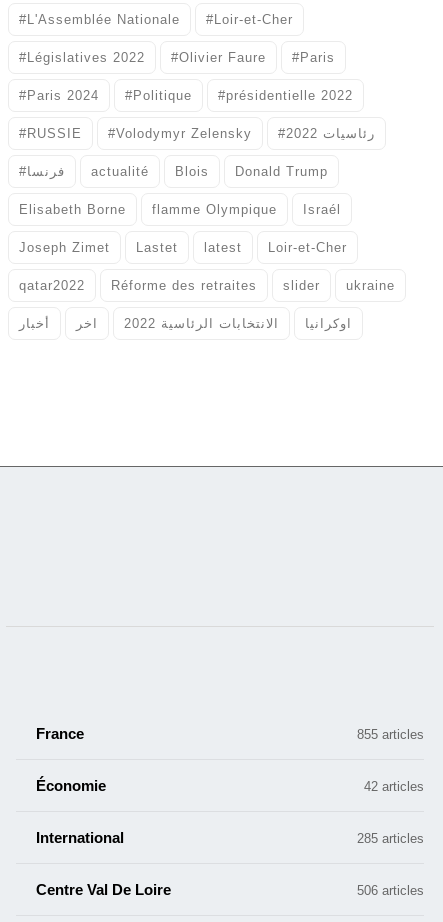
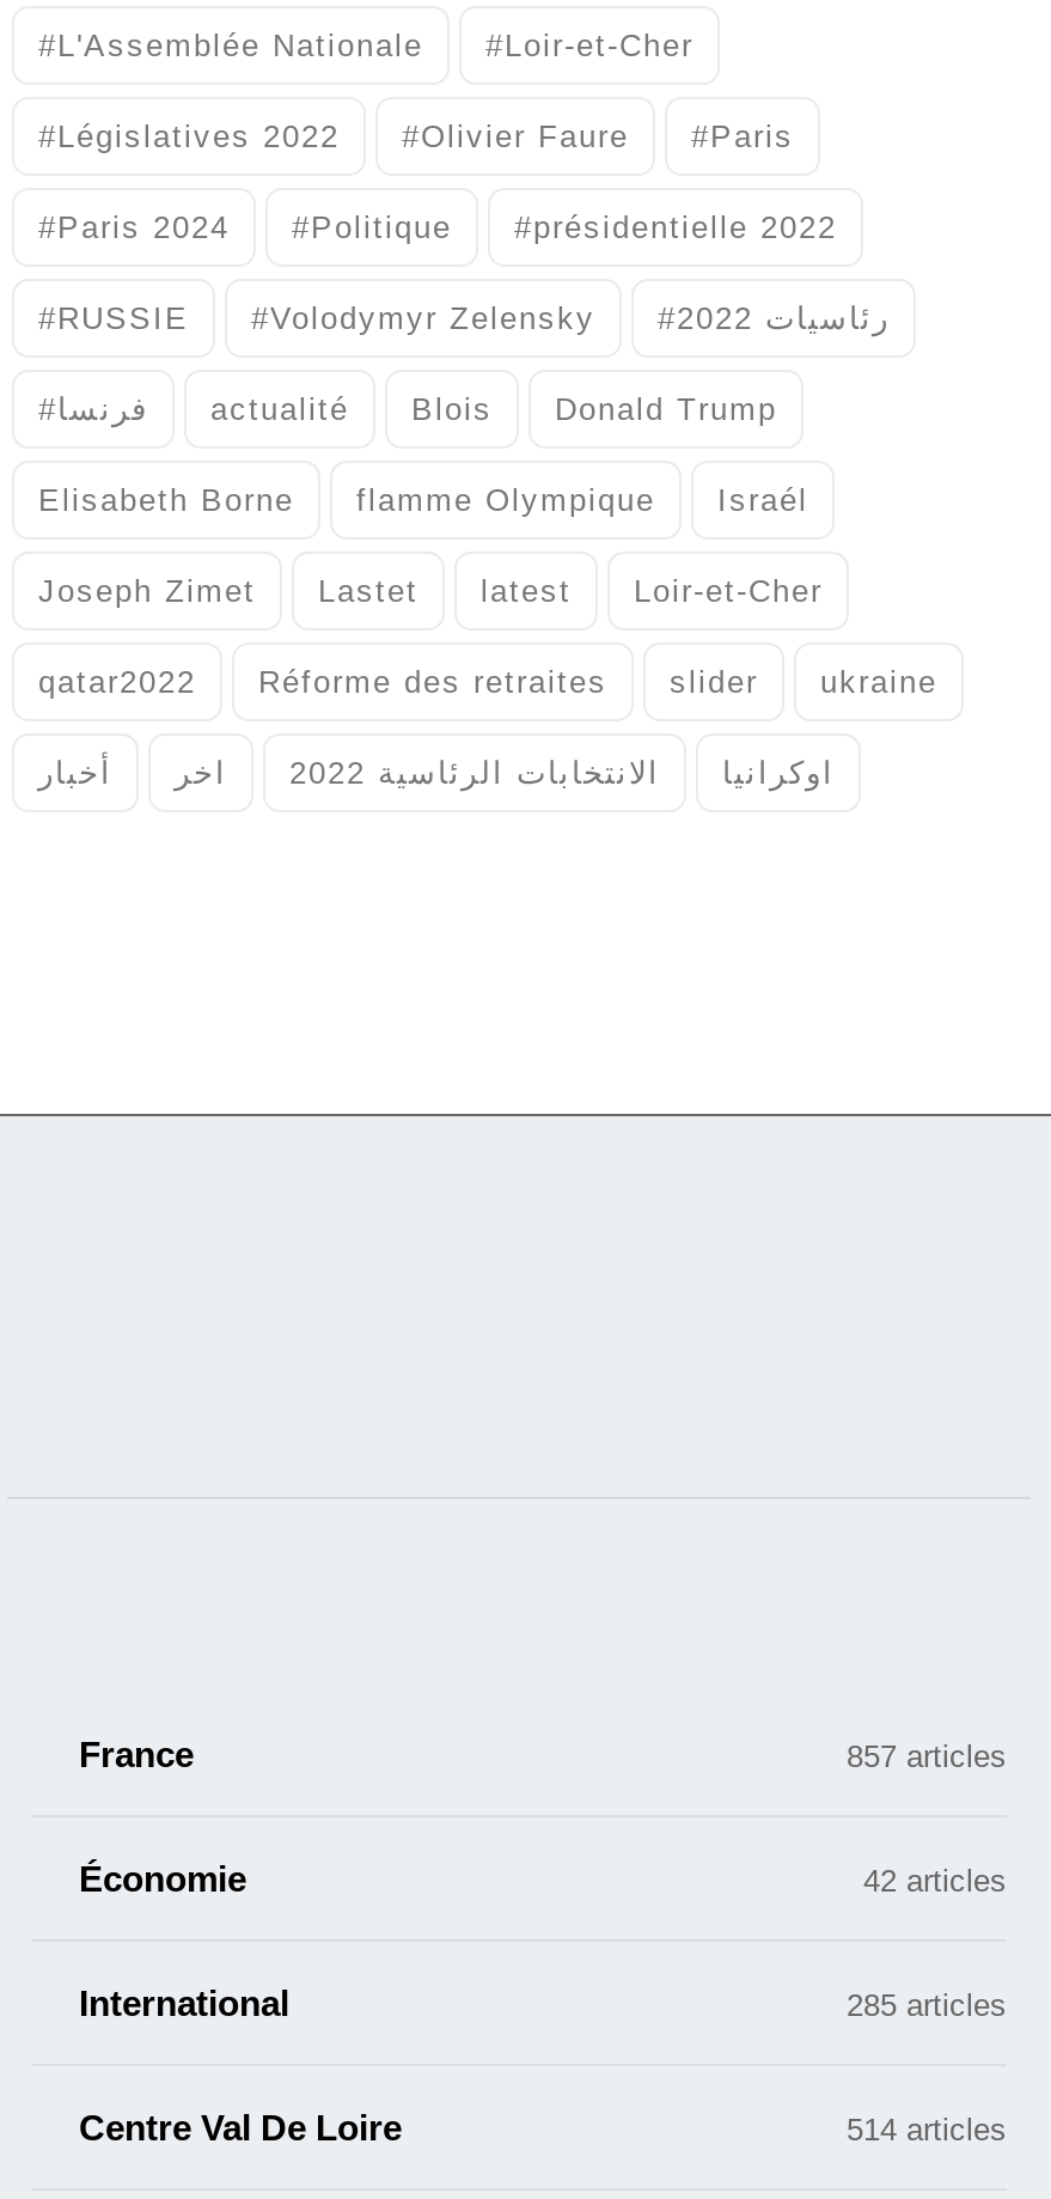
- 855 articles
+ 857 articles

- 506 articles
+ 514 articles
